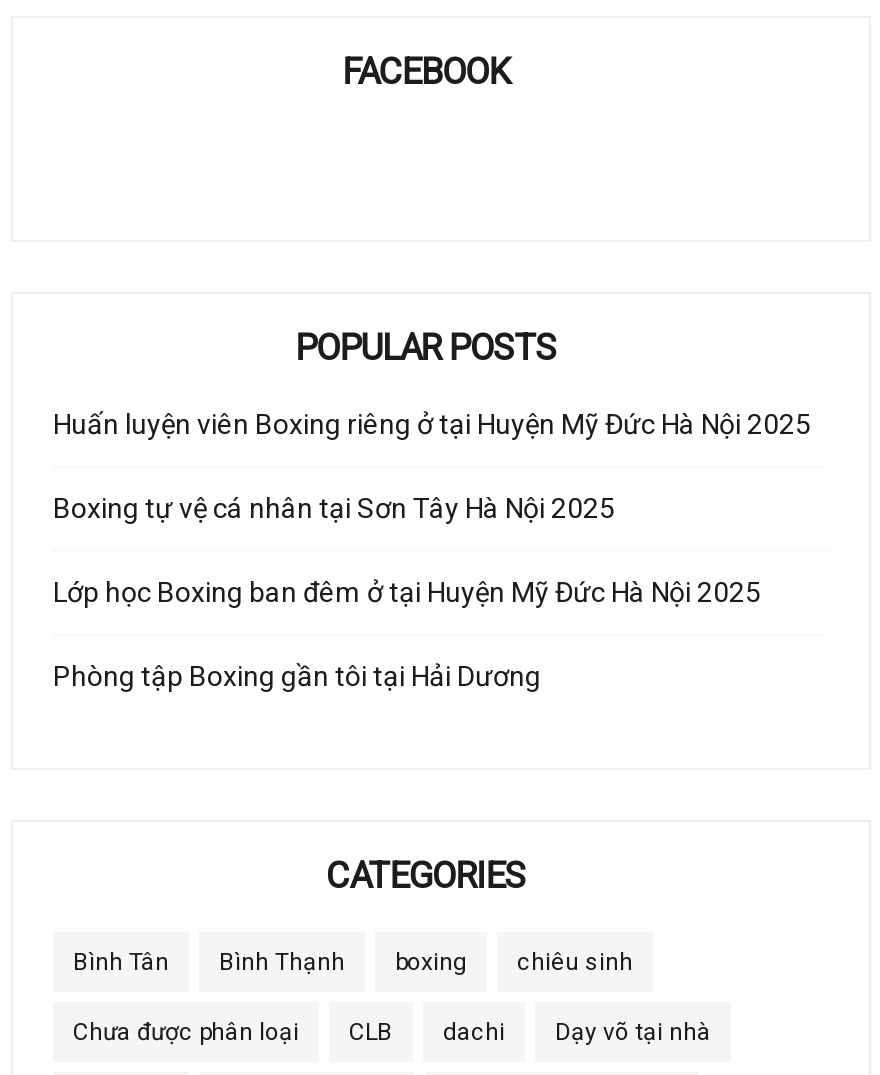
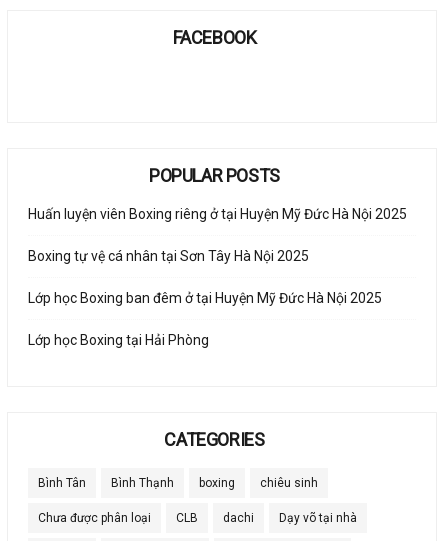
- Phòng tập Boxing gần tôi tại Hải Dương
+ Lớp học Boxing tại Hải Phòng
